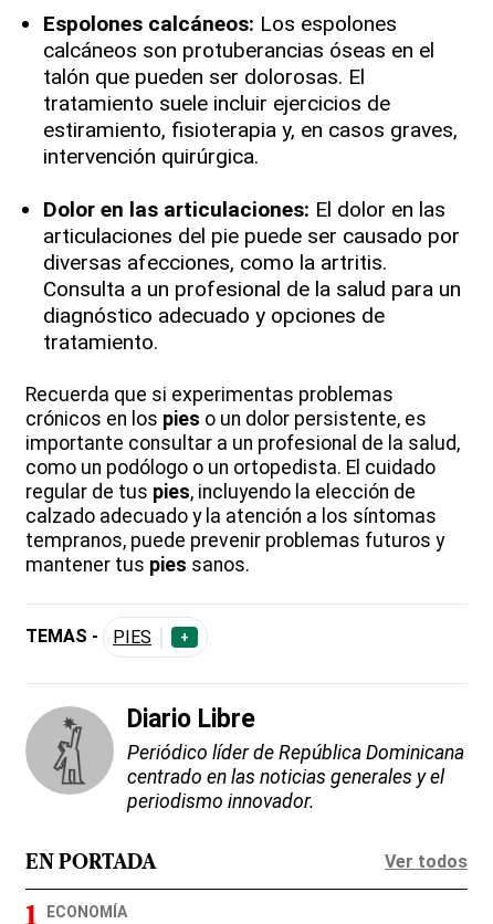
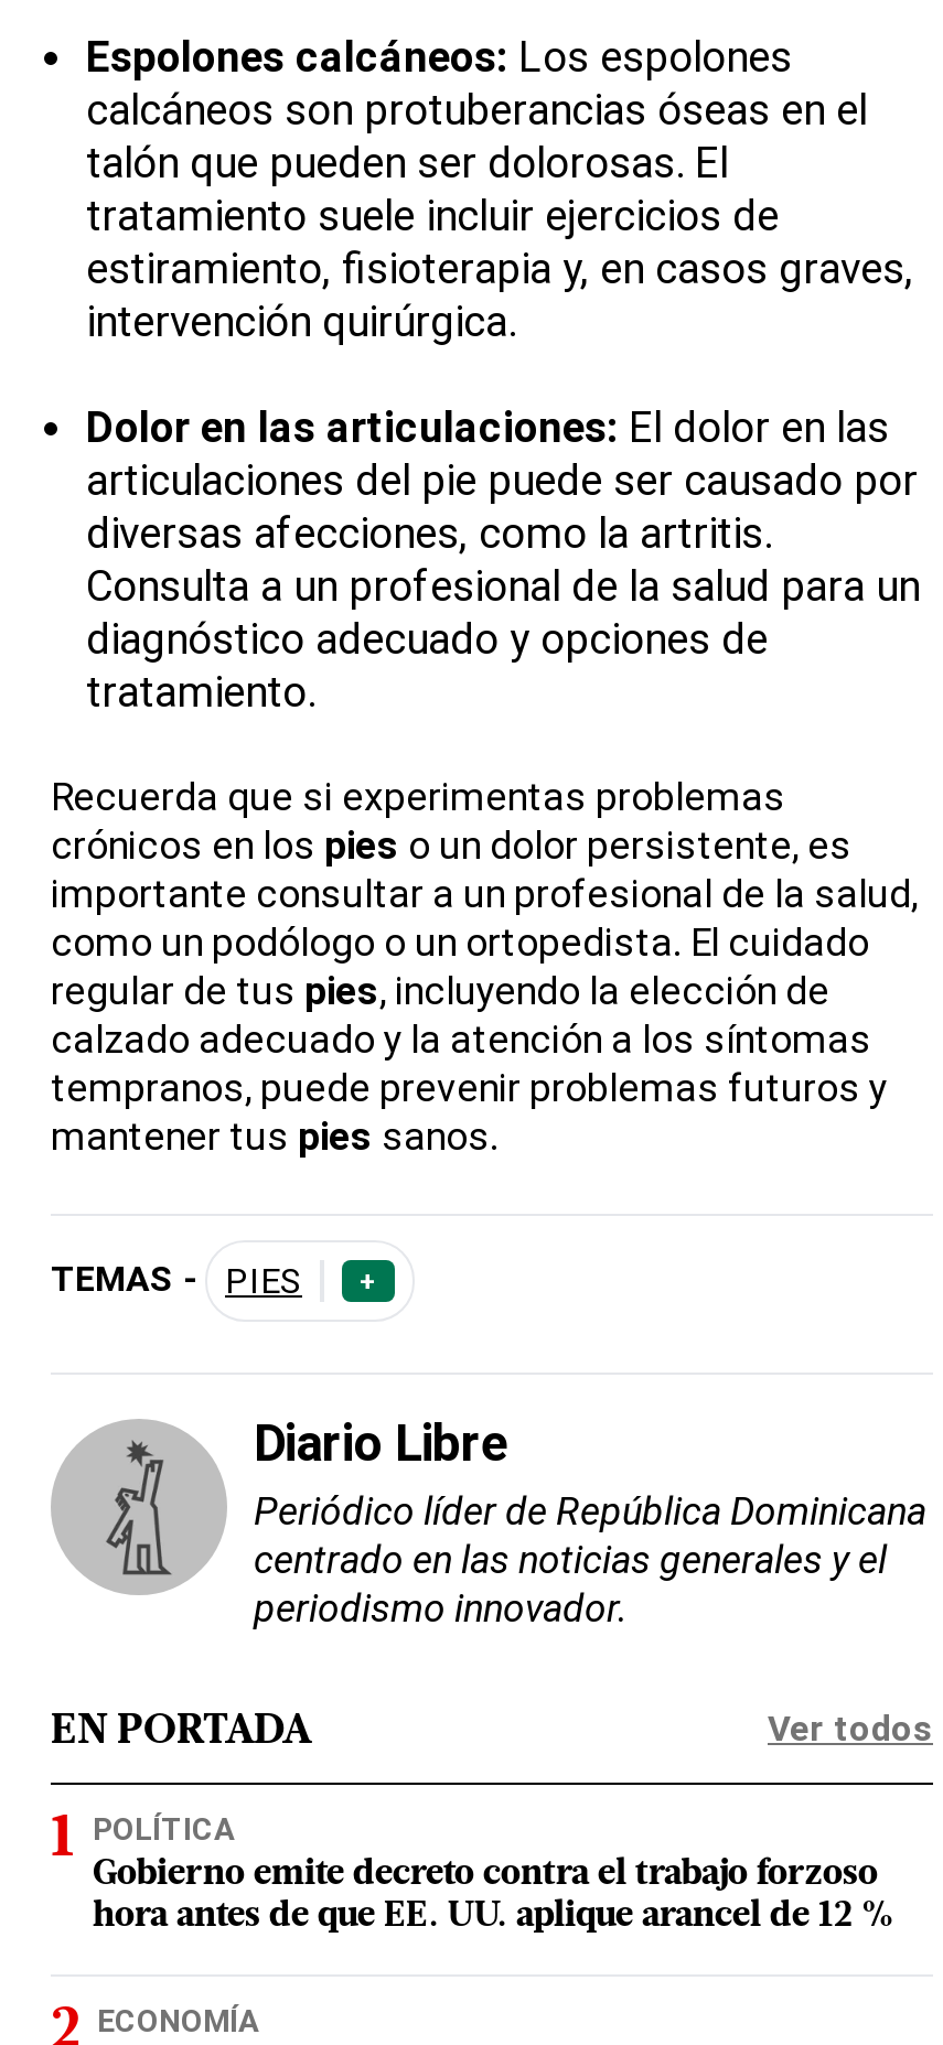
+ POLÍTICA
+ Gobierno emite decreto contra el trabajo forzoso
+ hora antes de que EE. UU. aplique arancel de 12 %
